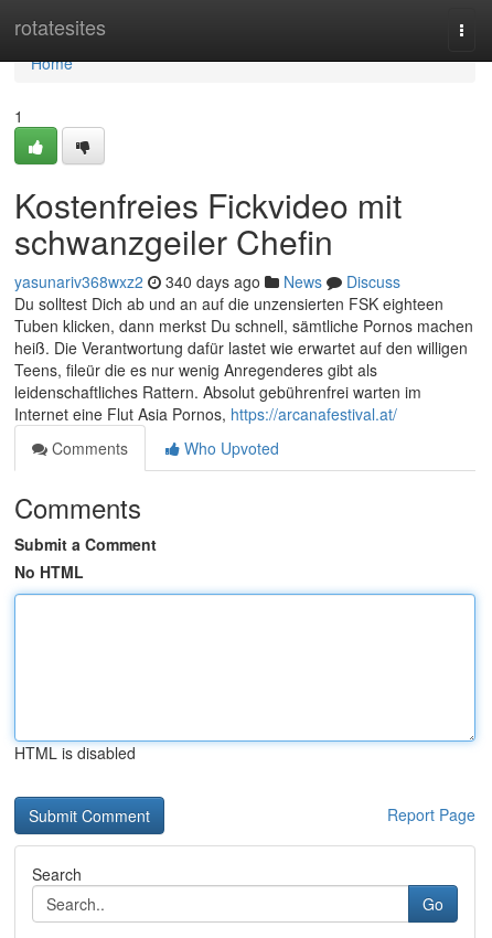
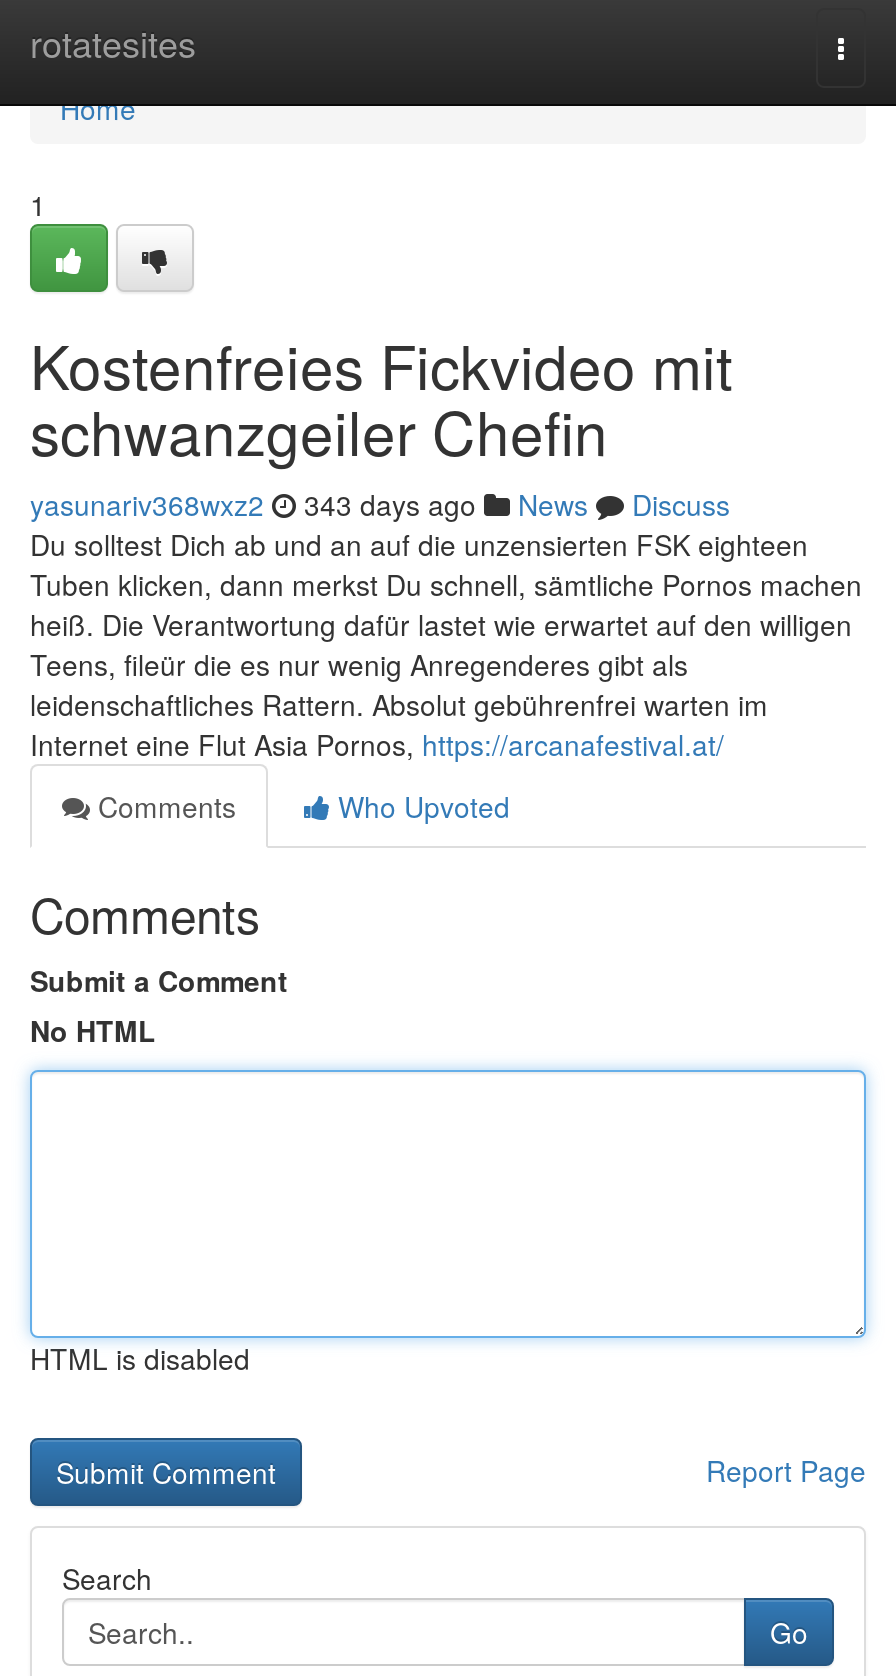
- yasunariv368wxz2 340 days ago News Discuss
+ yasunariv368wxz2 343 days ago News Discuss
